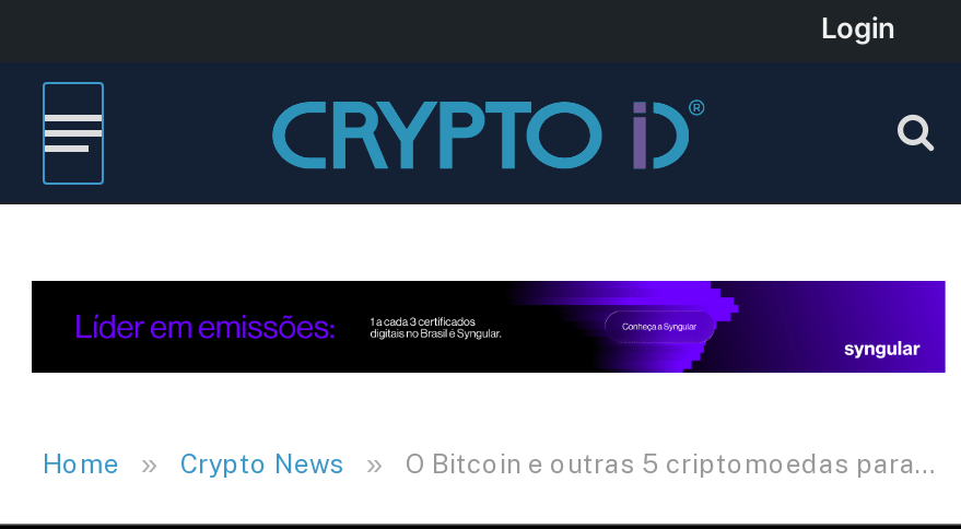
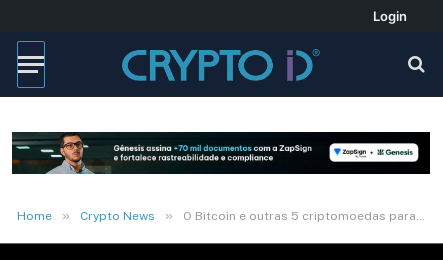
- [image]
+ [image]
